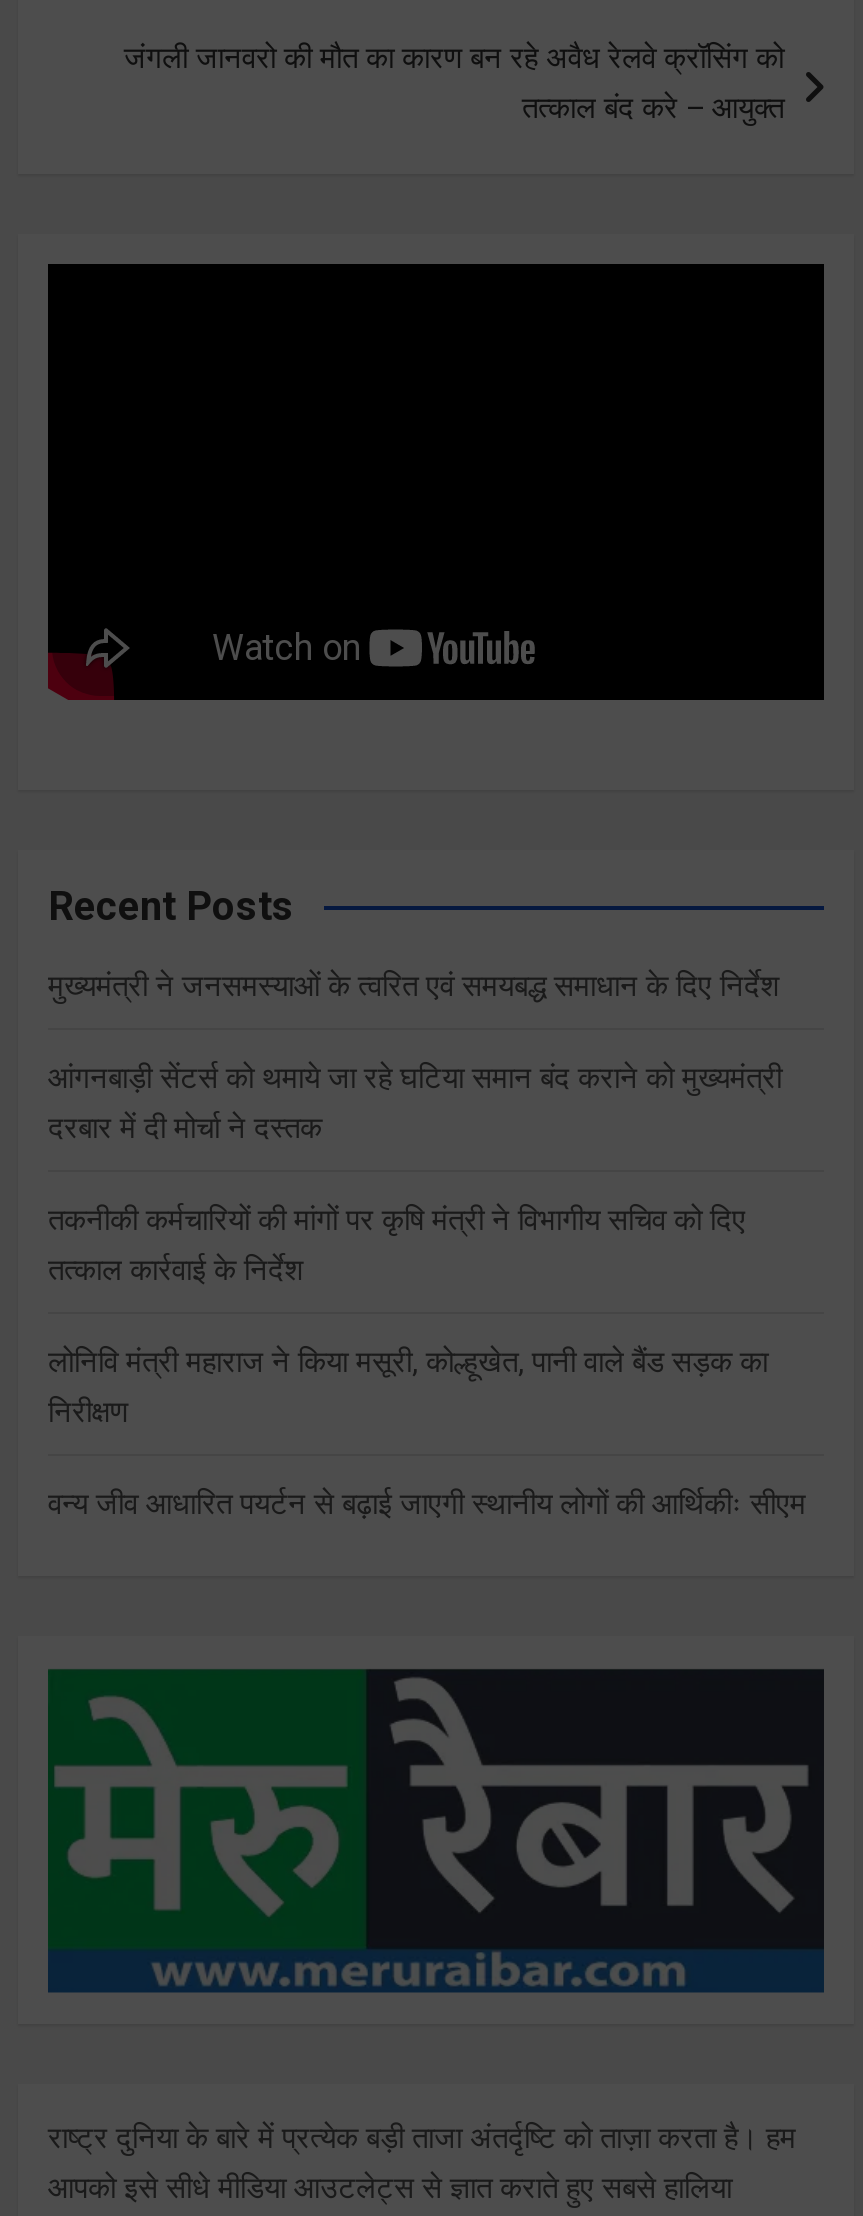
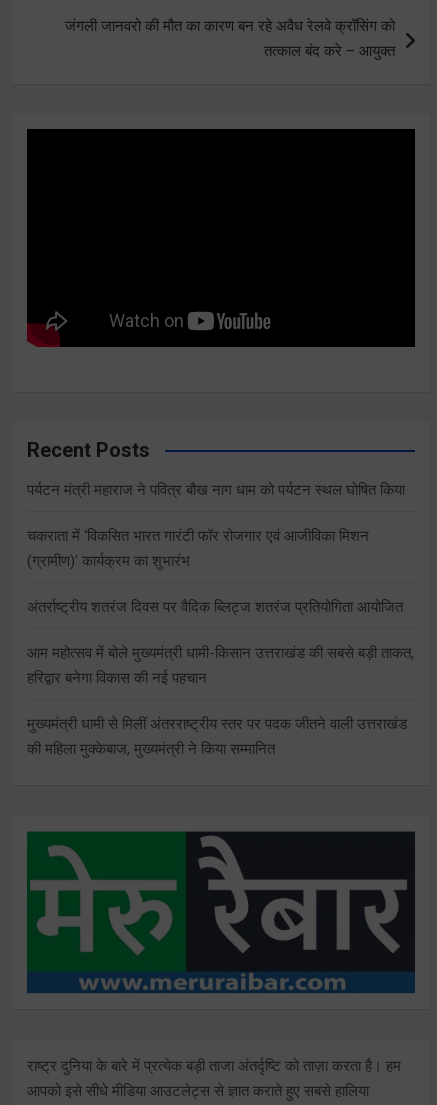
- मुख्यमंत्री ने जनसमस्याओं के त्वरित एवं समयबद्ध समाधान के दिए निर्देश
+ पर्यटन मंत्री महाराज ने पवित्र बौख नाग धाम को पर्यटन स्थल घोषित किया

- आंगनबाड़ी सेंटर्स को थमाये जा रहे घटिया समान बंद कराने को मुख्यमंत्री
- दरबार में दी मोर्चा ने दस्तक
+ चकराता में ‘विकसित भारत गारंटी फॉर रोजगार एवं आजीविका मिशन
+ (ग्रामीण)’ कार्यक्रम का शुभारंभ

- तकनीकी कर्मचारियों की मांगों पर कृषि मंत्री ने विभागीय सचिव को दिए
- तत्काल कार्रवाई के निर्देश
+ अंतर्राष्ट्रीय शतरंज दिवस पर वैदिक ब्लिट्ज शतरंज प्रतियोगिता आयोजित

- लोनिवि मंत्री महाराज ने किया मसूरी, कोल्हूखेत, पानी वाले बैंड सड़क का
- निरीक्षण
+ आम महोत्सव में बोले मुख्यमंत्री धामी-किसान उत्तराखंड की सबसे बड़ी ताकत,
+ हरिद्वार बनेगा विकास की नई पहचान

- वन्य जीव आधारित पयर्टन से बढ़ाई जाएगी स्थानीय लोगों की आर्थिकीः सीएम
+ मुख्यमंत्री धामी से मिलीं अंतरराष्ट्रीय स्तर पर पदक जीतने वाली उत्तराखंड
+ की महिला मुक्केबाज, मुख्यमंत्री ने किया सम्मानित
